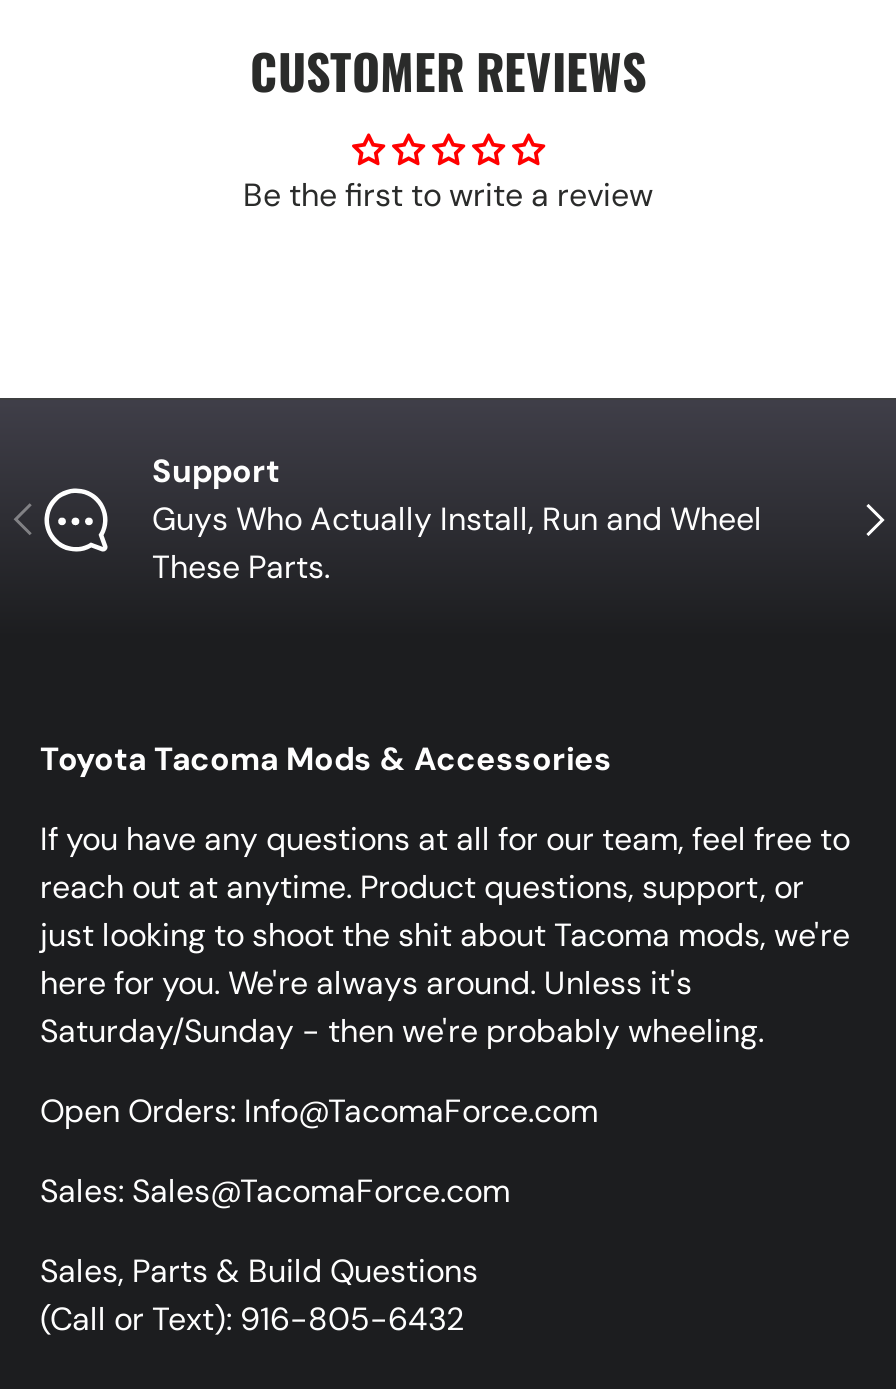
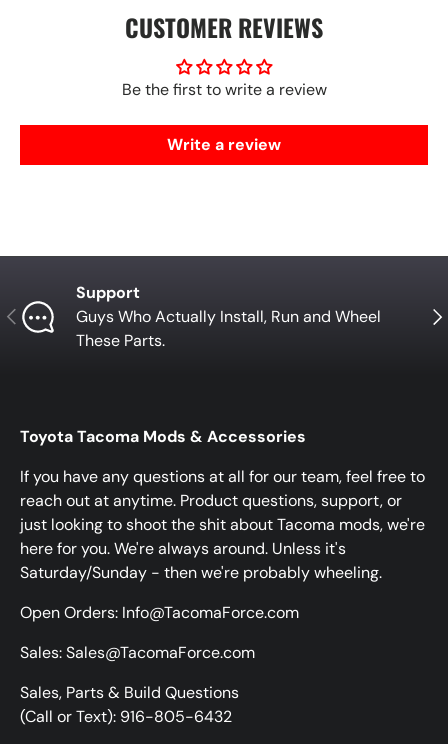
+ Write a review
